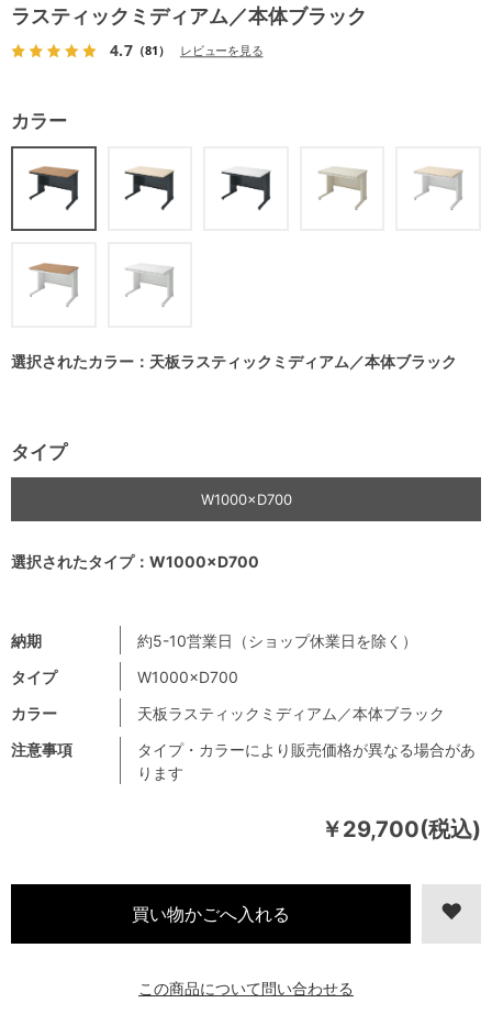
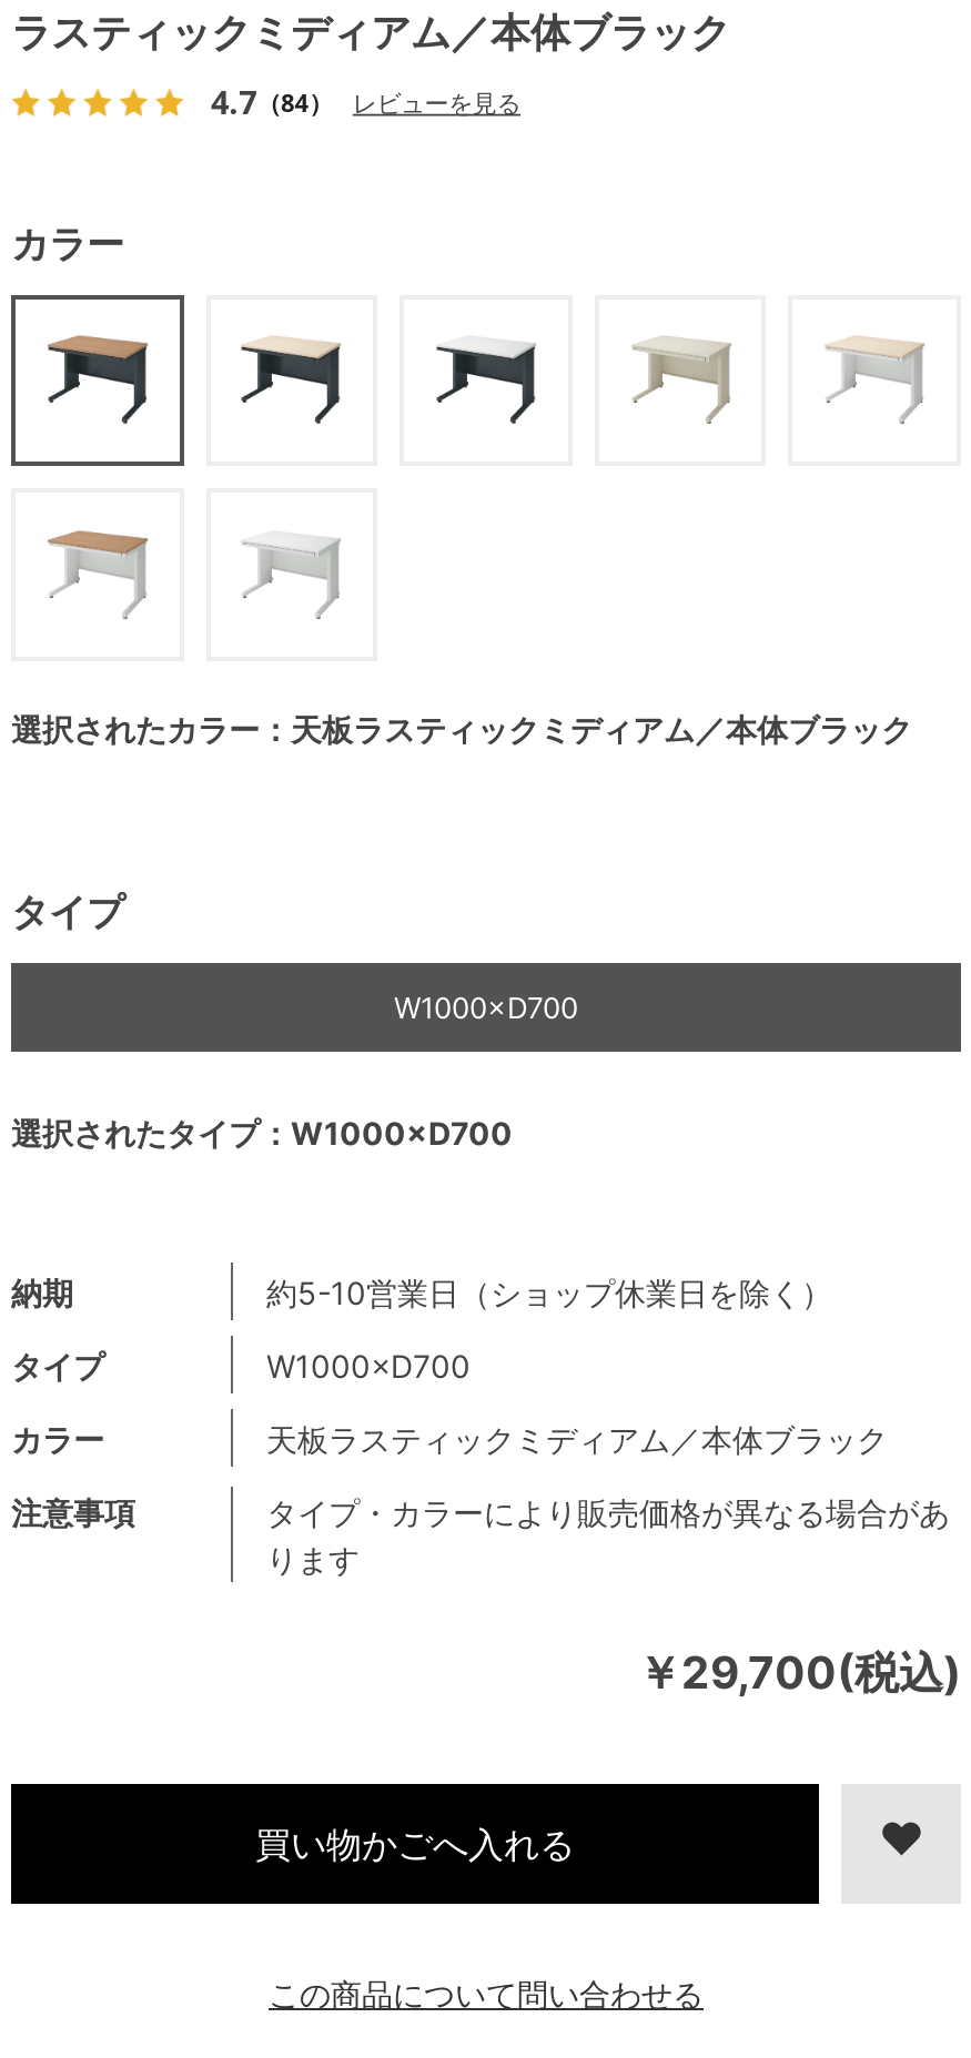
- 4.7（81） レビューを見る
+ 4.7（84） レビューを見る
